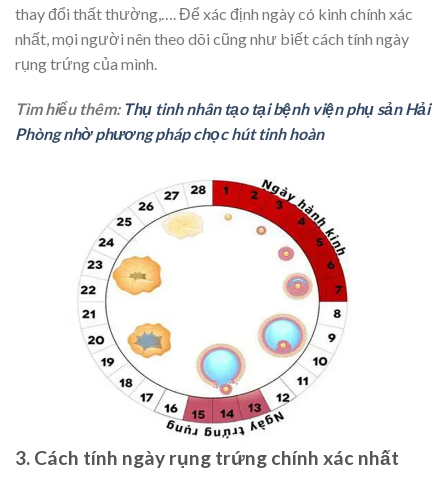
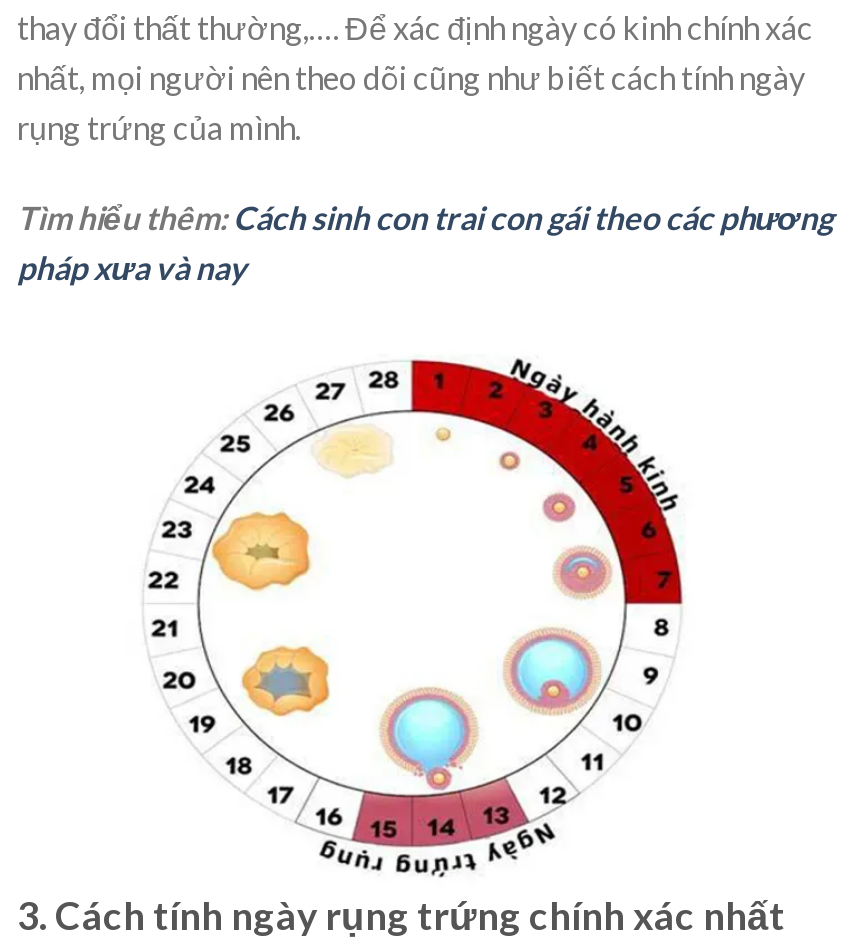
- Tìm hiểu thêm: Thụ tinh nhân tạo tại bệnh viện phụ sản Hải
- Phòng nhờ phương pháp chọc hút tinh hoàn
+ Tìm hiểu thêm: Cách sinh con trai con gái theo các phương
+ pháp xưa và nay
